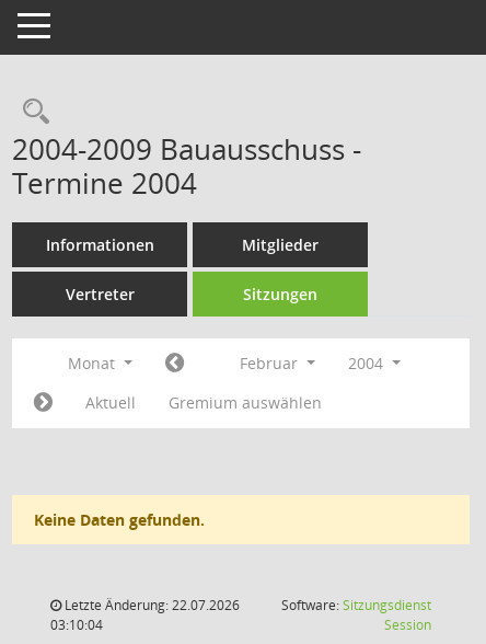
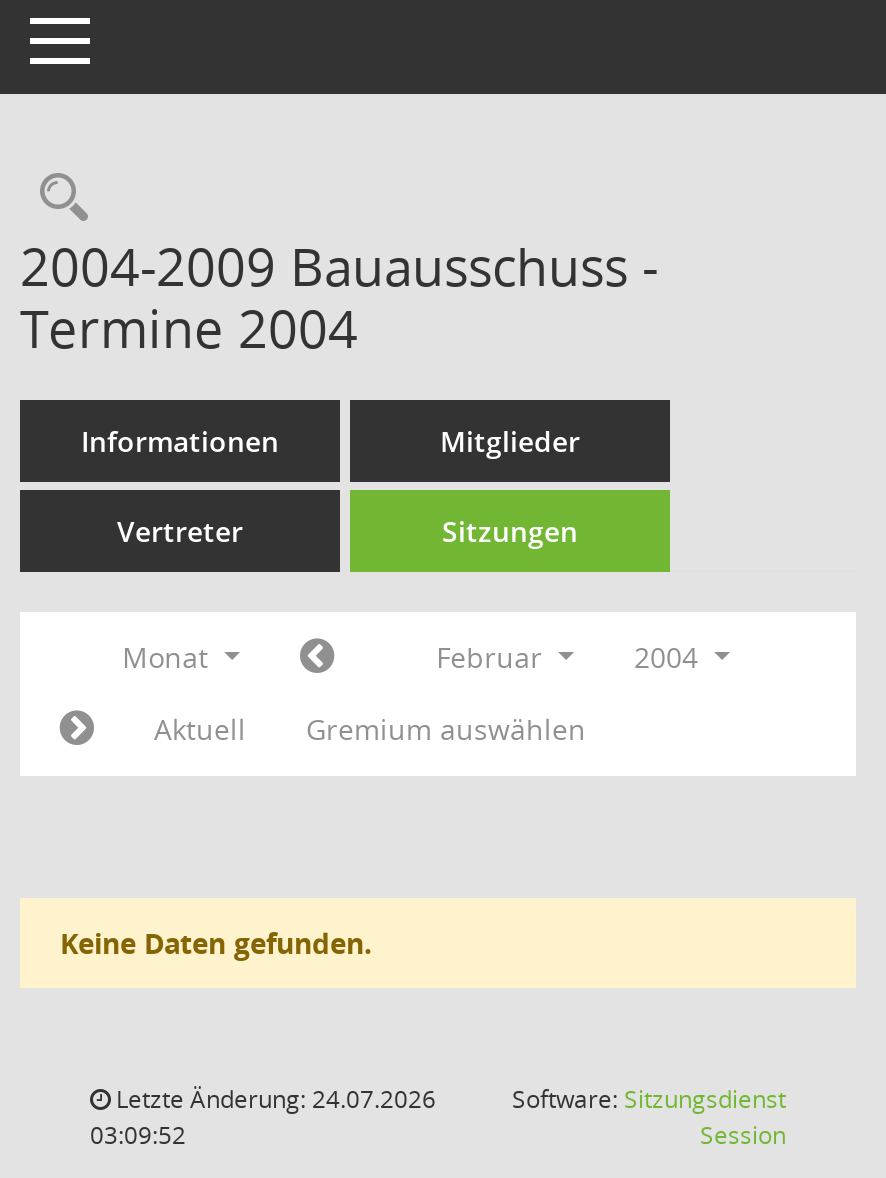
- Letzte Änderung: 22.07.2026
+ Letzte Änderung: 24.07.2026

- 03:10:04
+ 03:09:52
